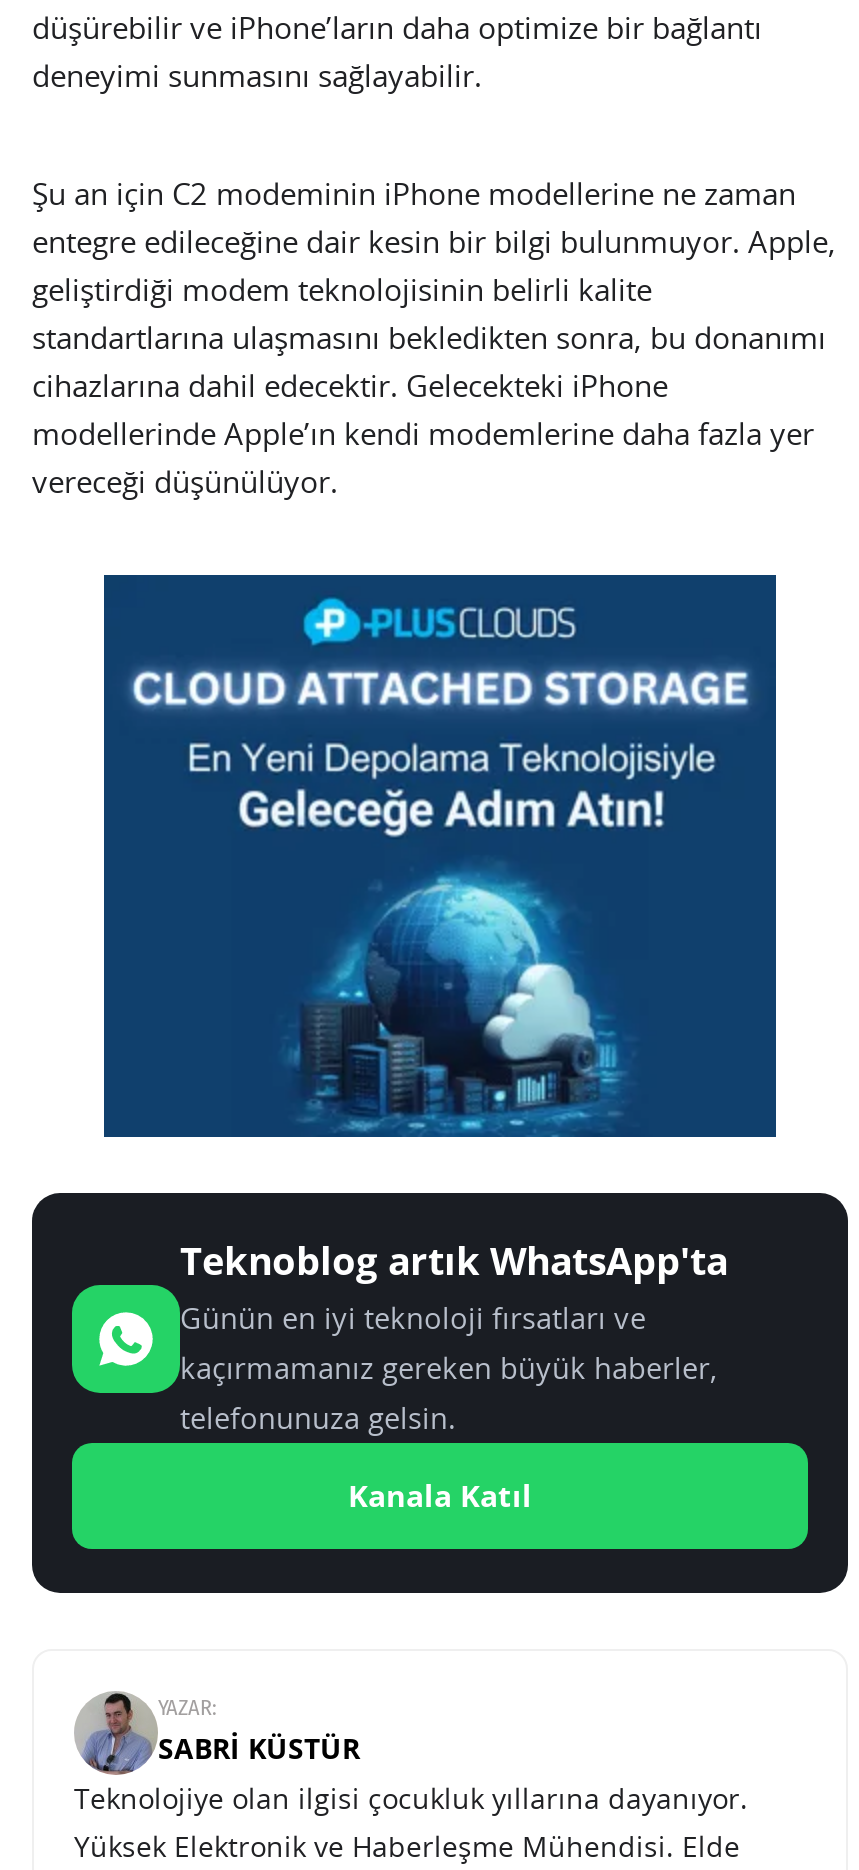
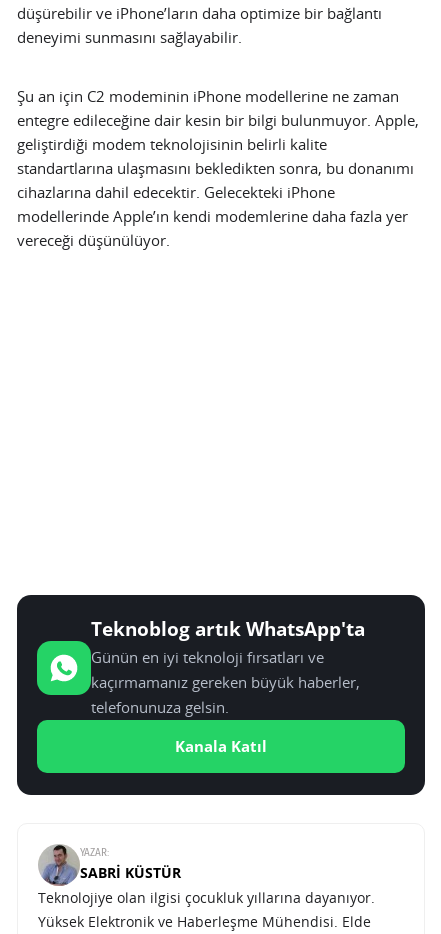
- [image]
